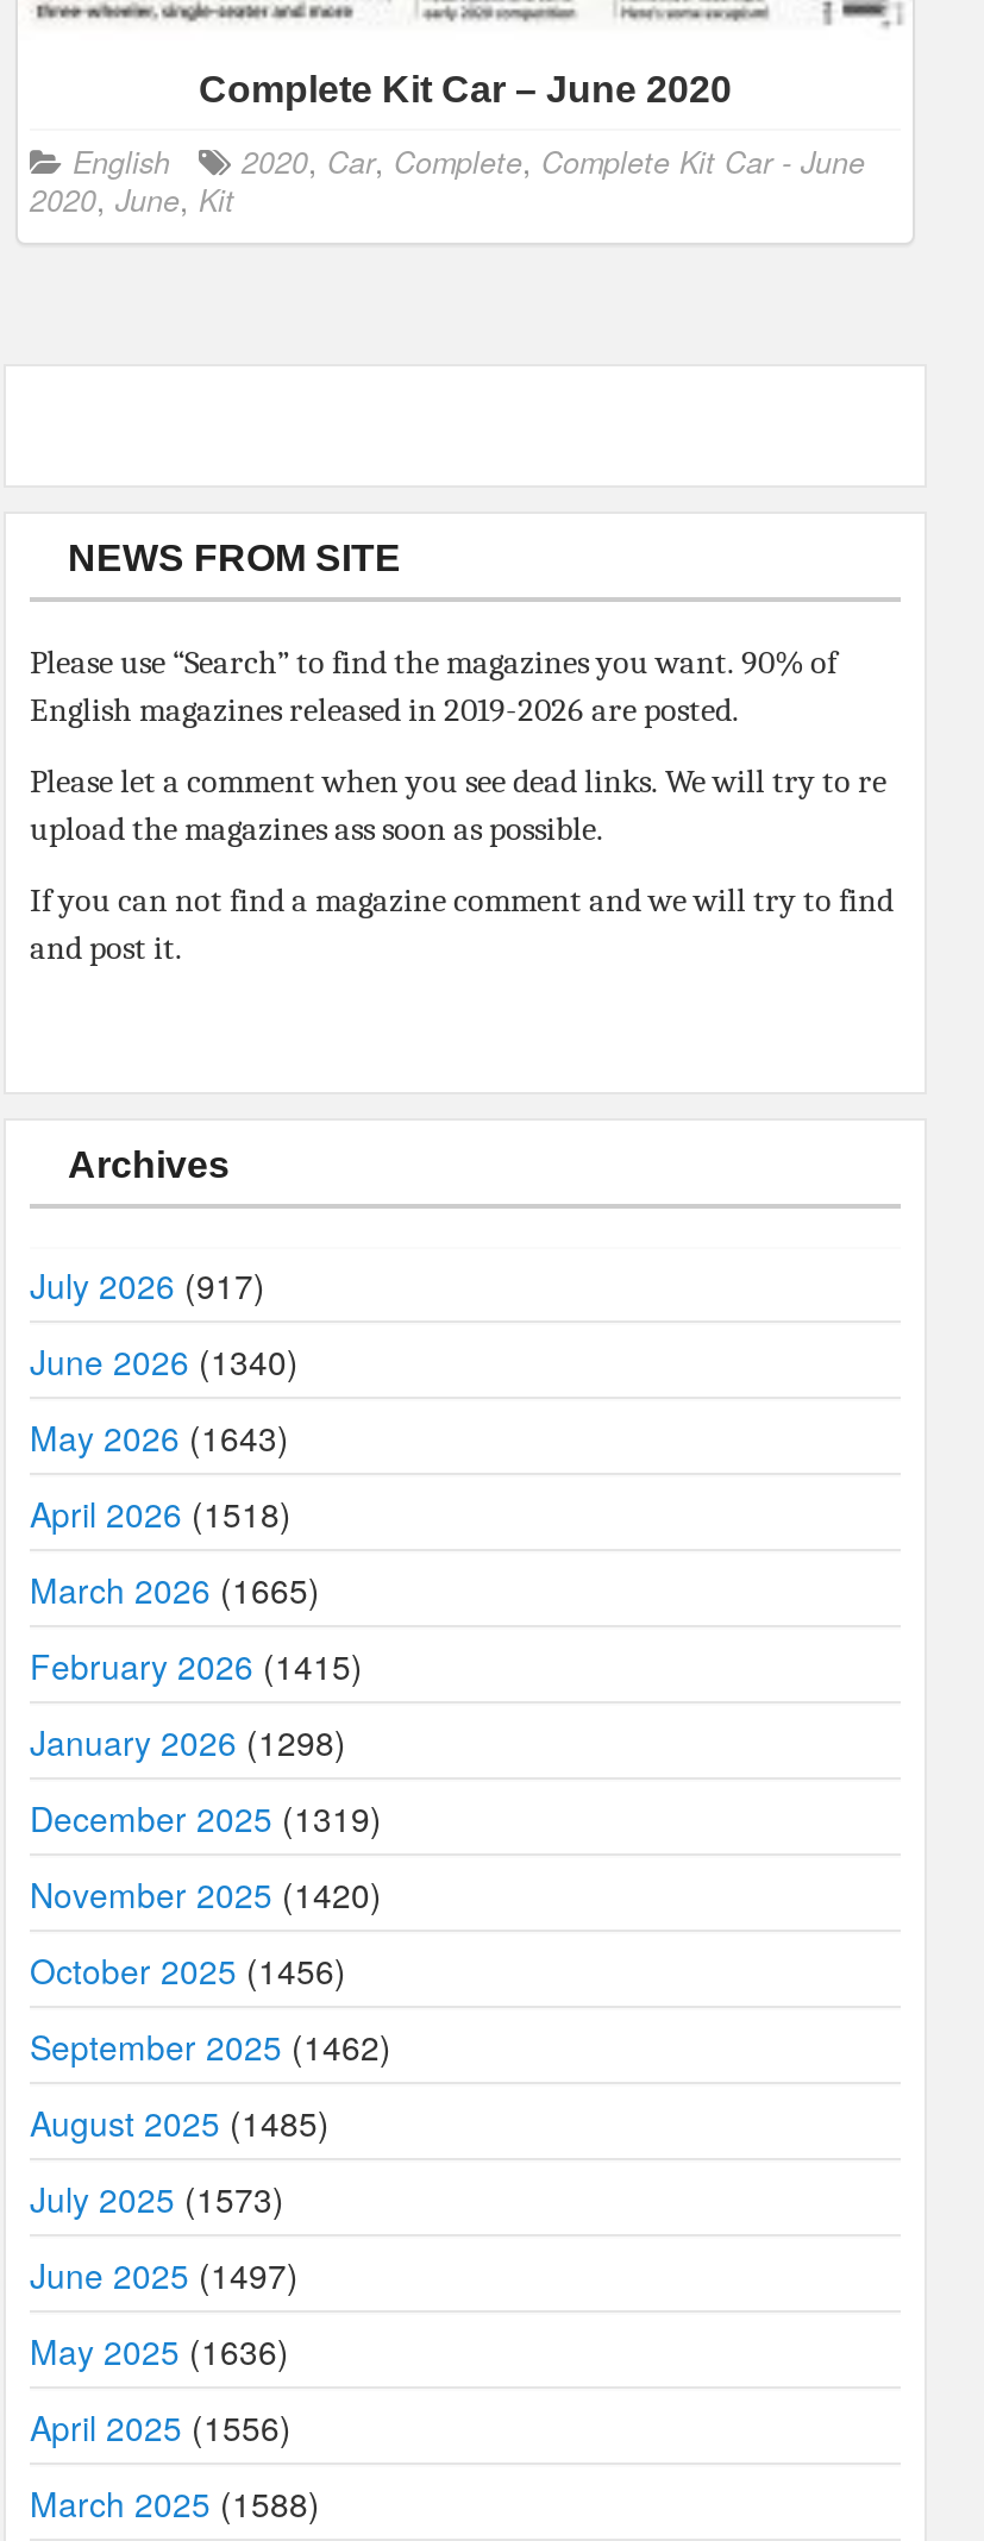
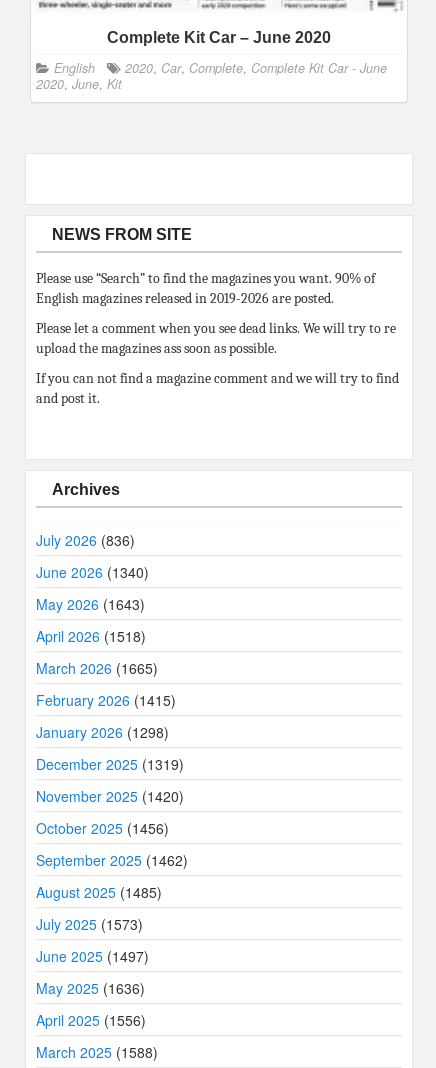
- July 2026 (917)
+ July 2026 (836)
